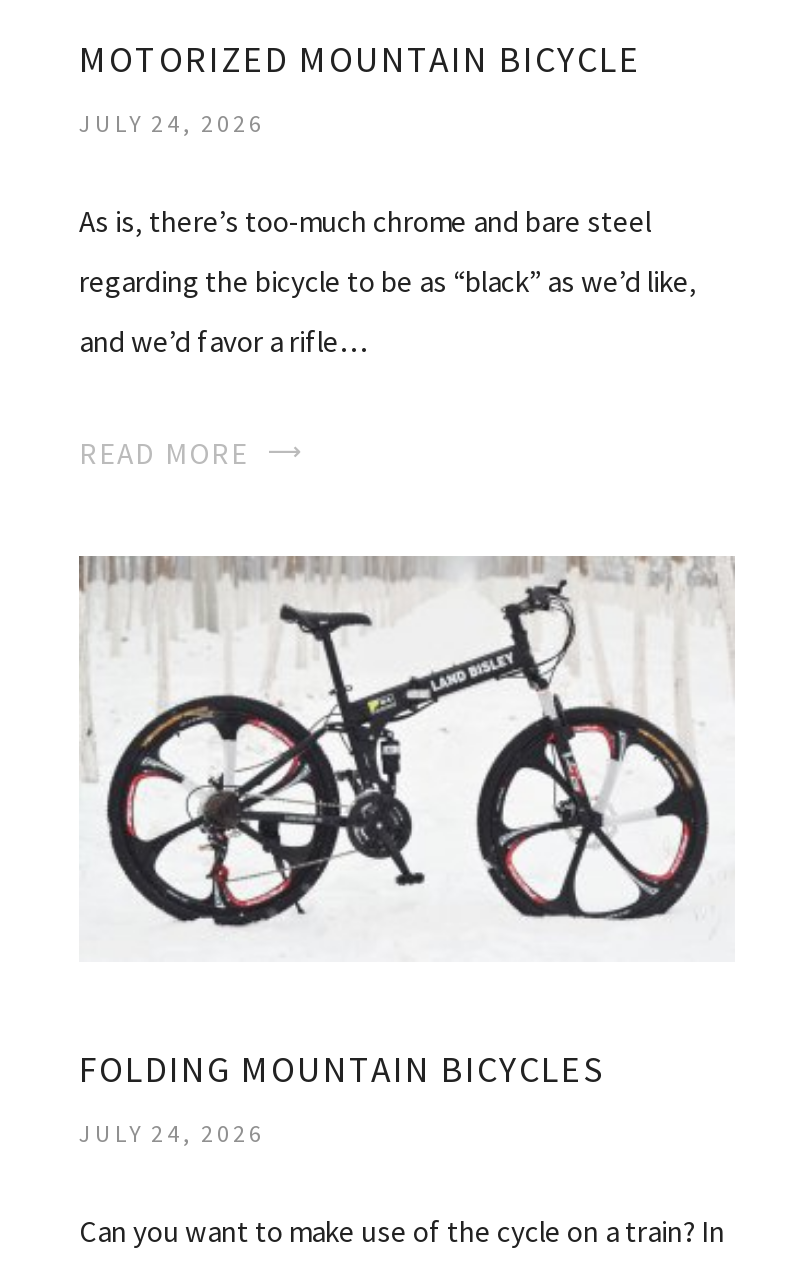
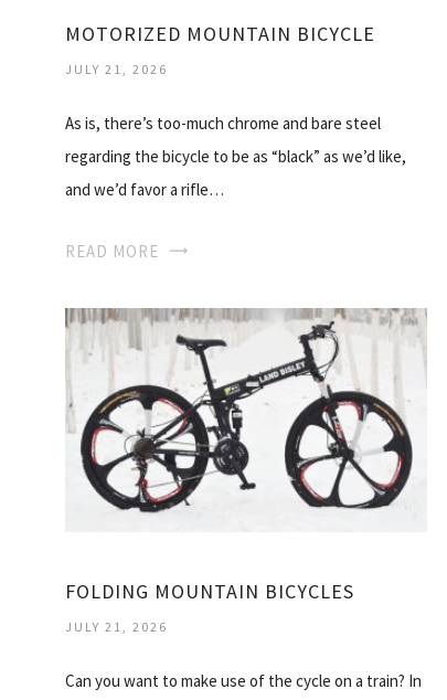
- JULY 24, 2026
+ JULY 21, 2026

- JULY 24, 2026
+ JULY 21, 2026
